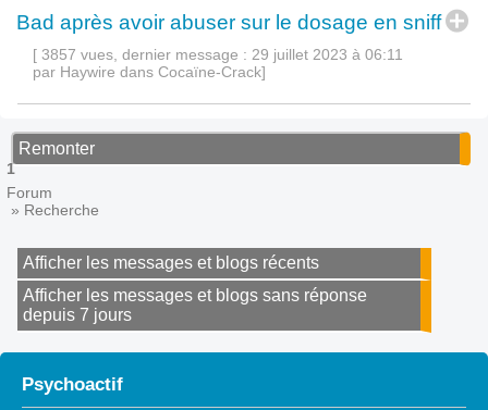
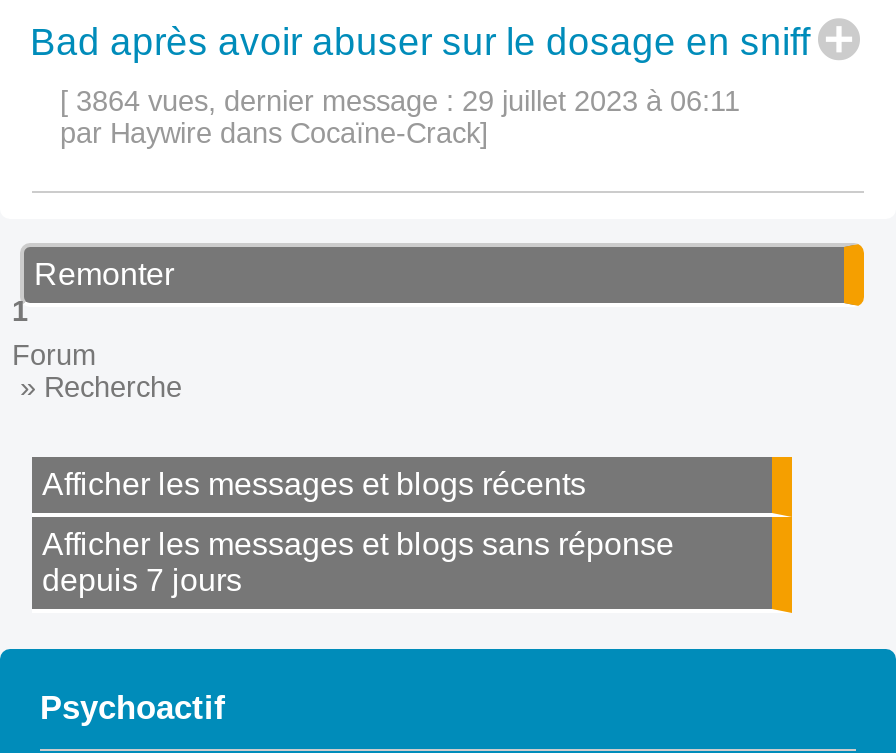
- [ 3857 vues, dernier message : 29 juillet 2023 à 06:11
+ [ 3864 vues, dernier message : 29 juillet 2023 à 06:11
